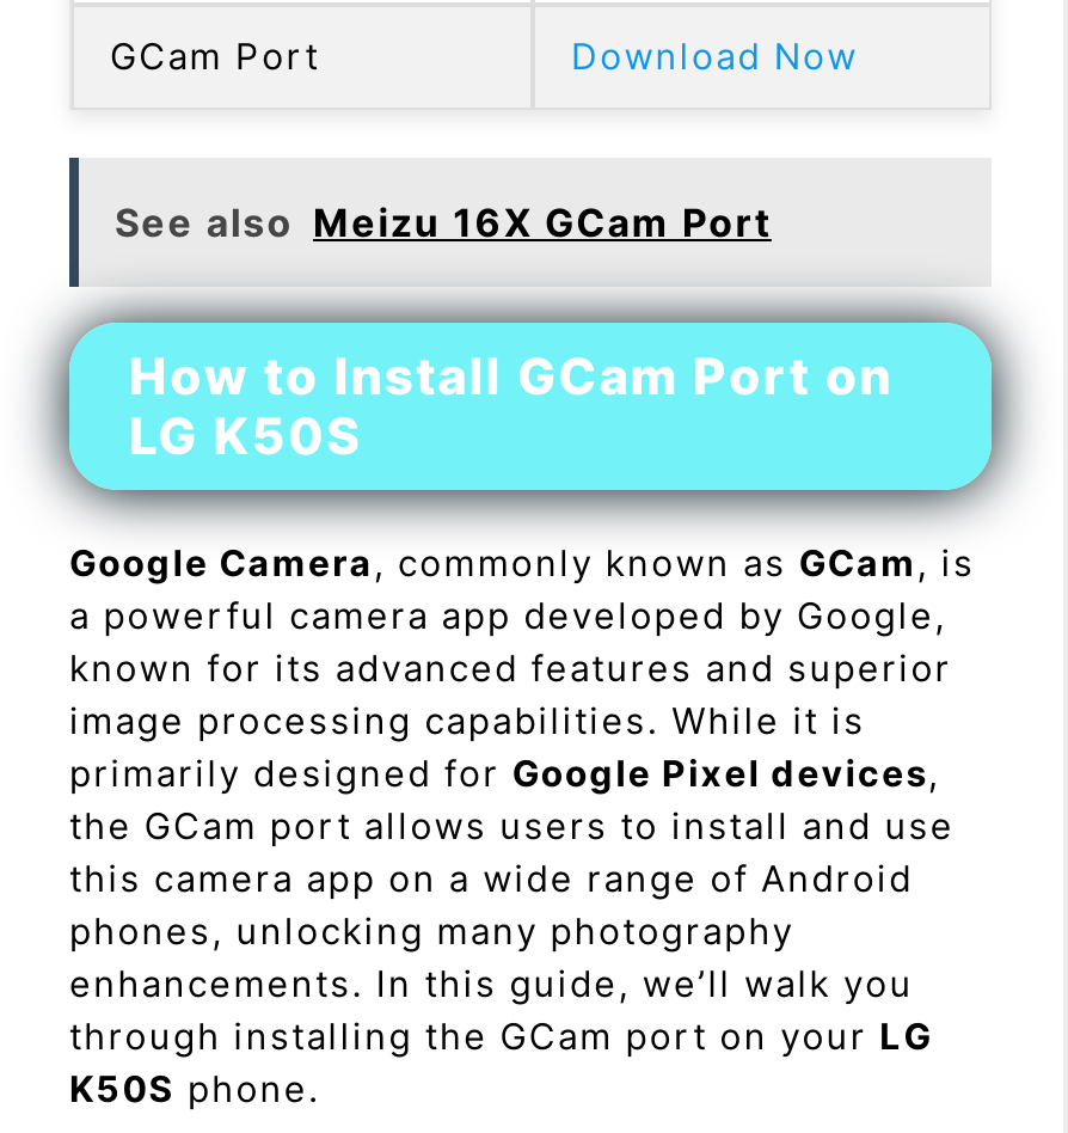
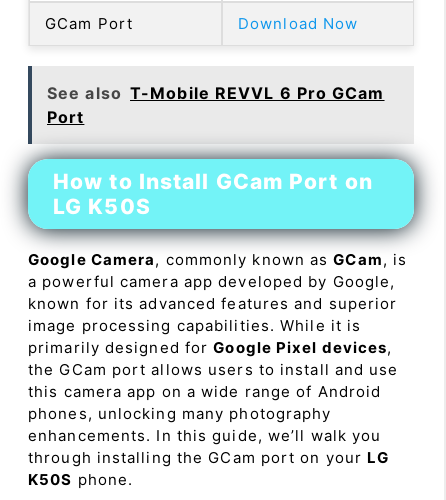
- See also Meizu 16X GCam Port
+ See also T-Mobile REVVL 6 Pro GCam
+ Port
